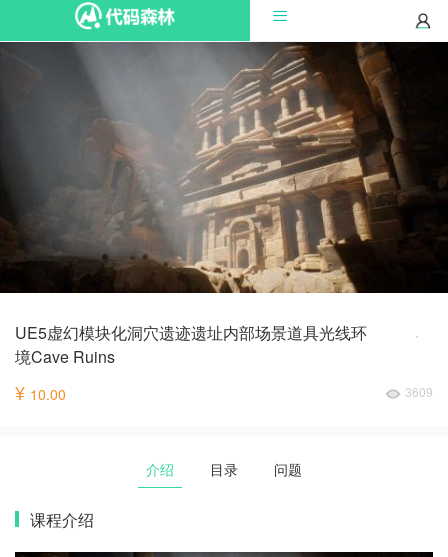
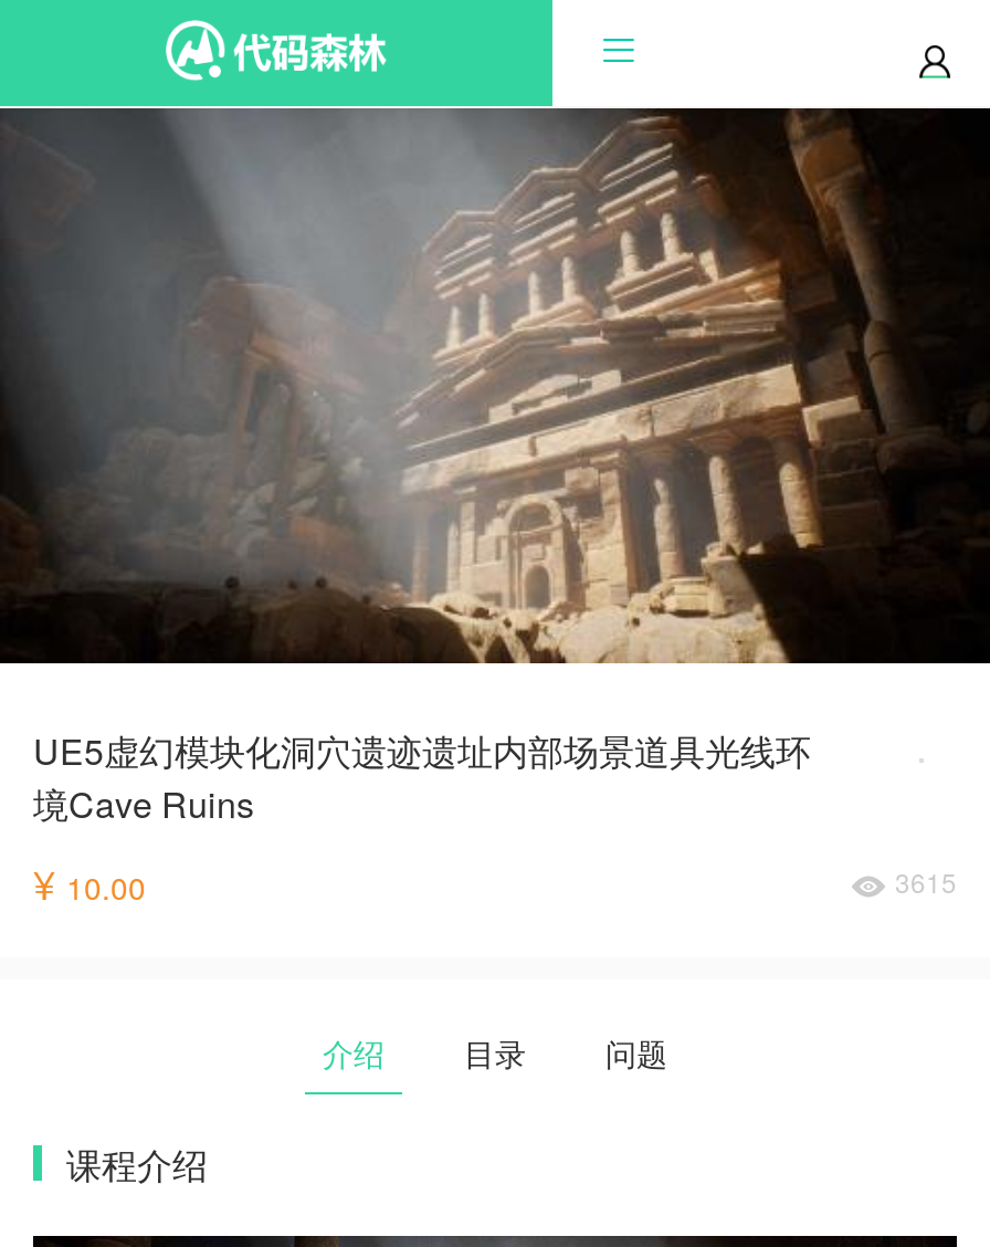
- 3609
+ 3615
